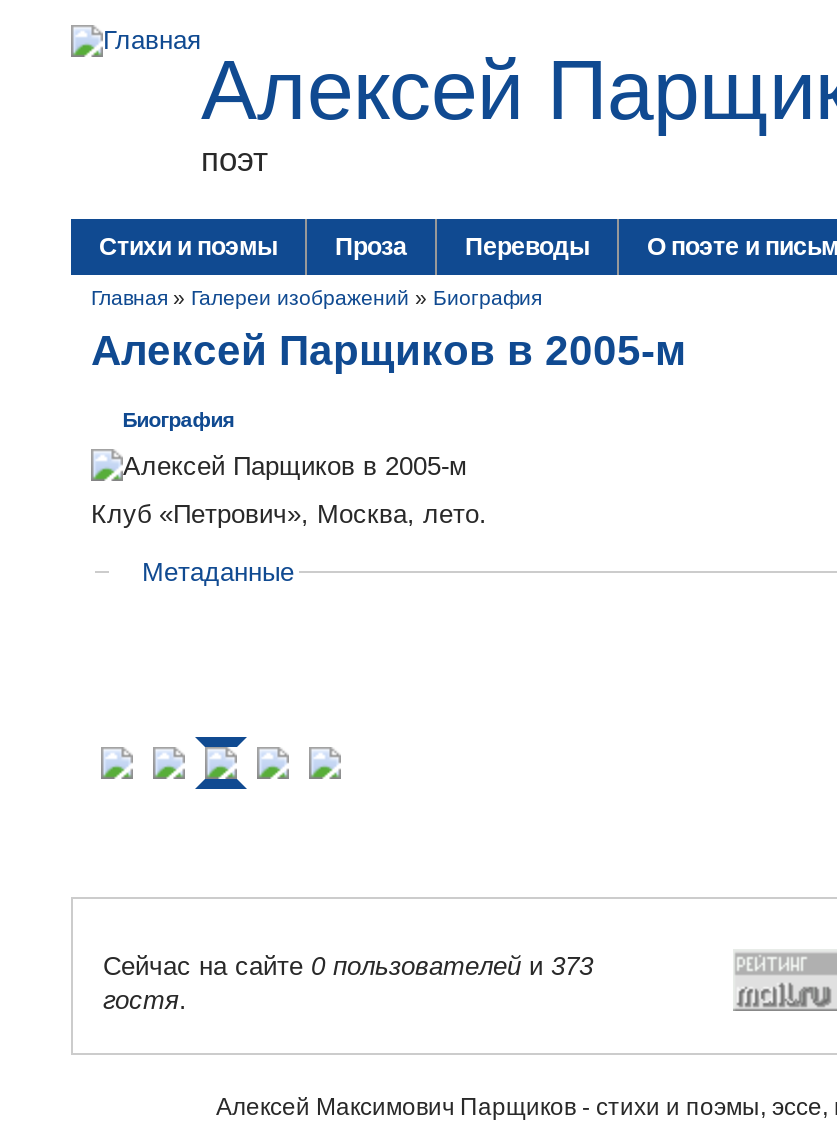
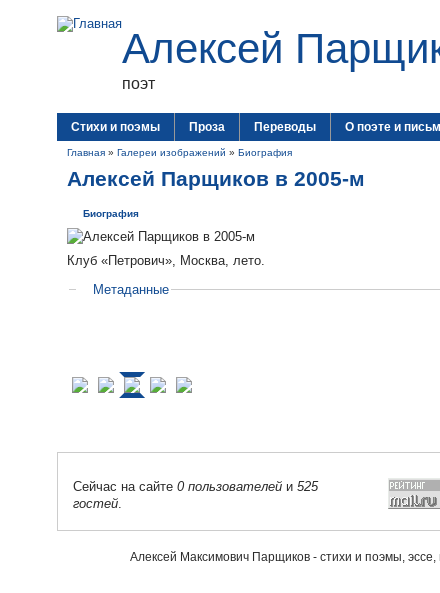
- Сейчас на сайте 0 пользователей и 373
- гостя.
+ Сейчас на сайте 0 пользователей и 525
+ гостей.
